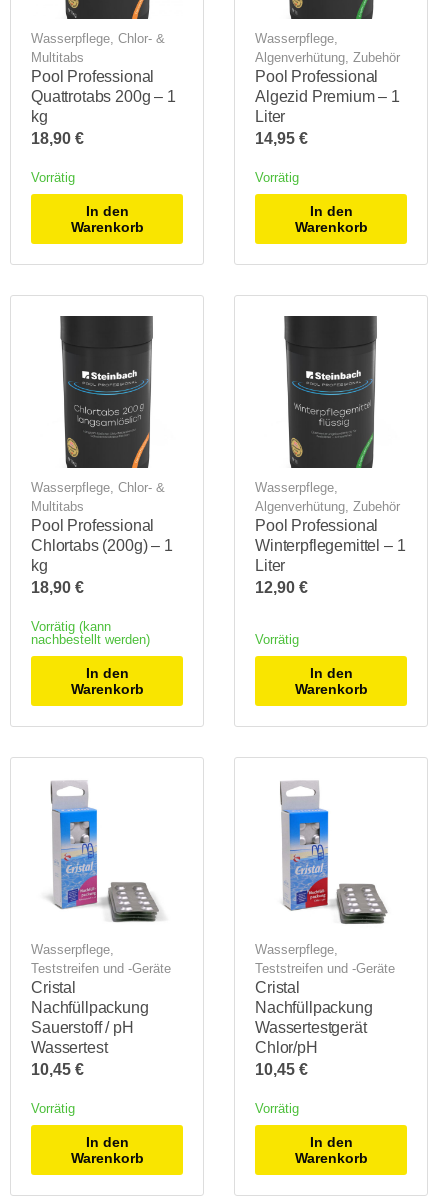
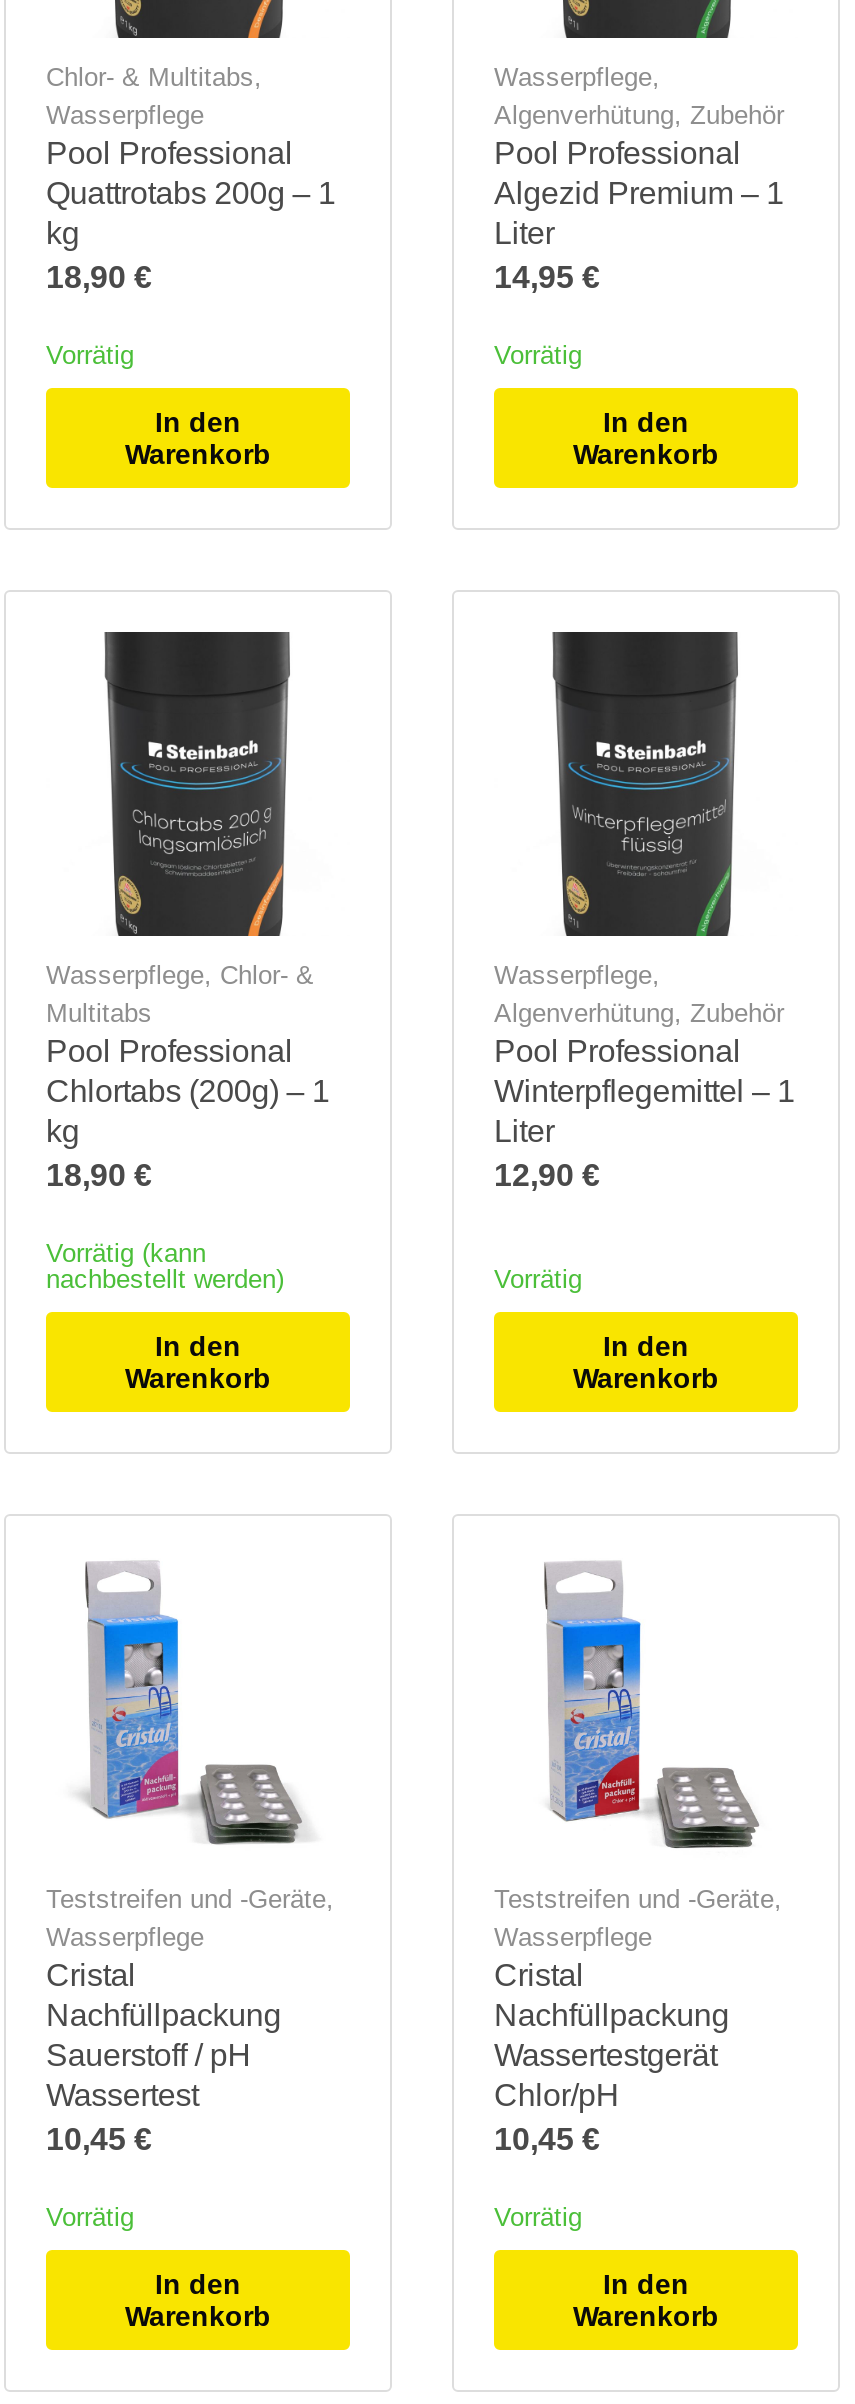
- Wasserpflege, Chlor- &
- Multitabs
+ Chlor- & Multitabs,
+ Wasserpflege

- Wasserpflege,
- Teststreifen und -Geräte
+ Teststreifen und -Geräte,
+ Wasserpflege

- Wasserpflege,
- Teststreifen und -Geräte
+ Teststreifen und -Geräte,
+ Wasserpflege
